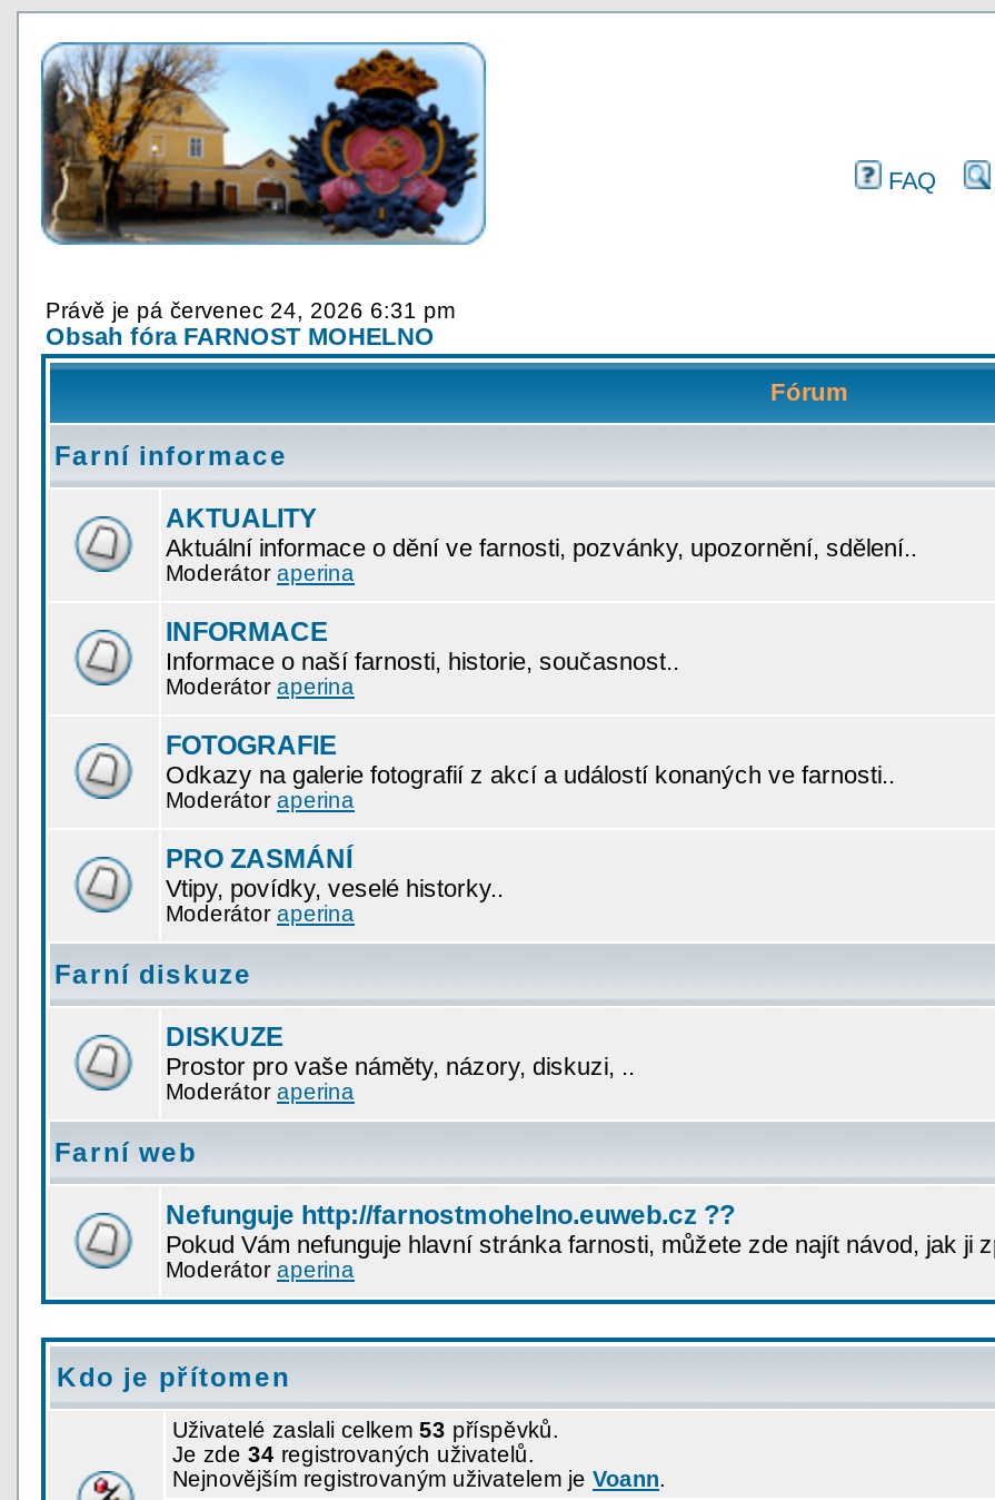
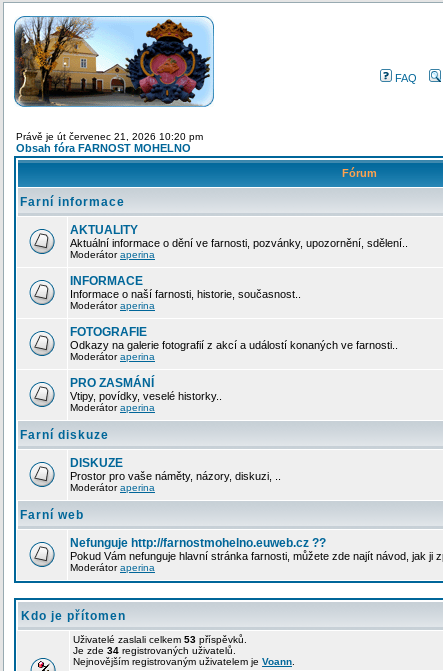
- Právě je pá červenec 24, 2026 6:31 pm
+ Právě je út červenec 21, 2026 10:20 pm
